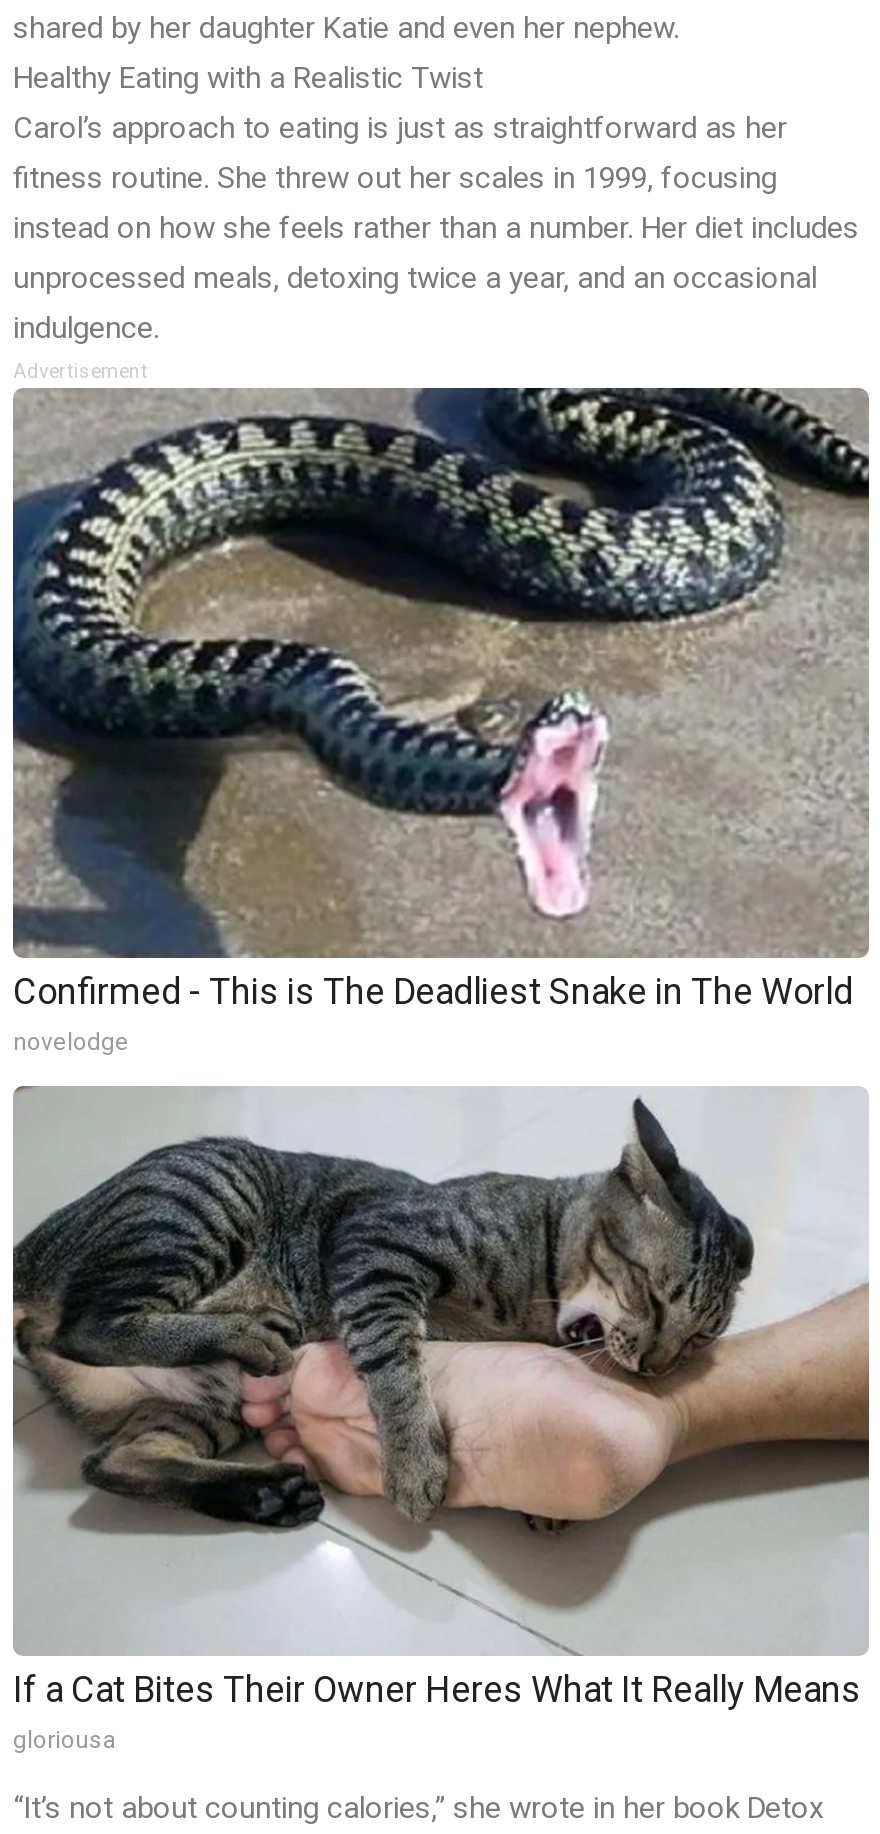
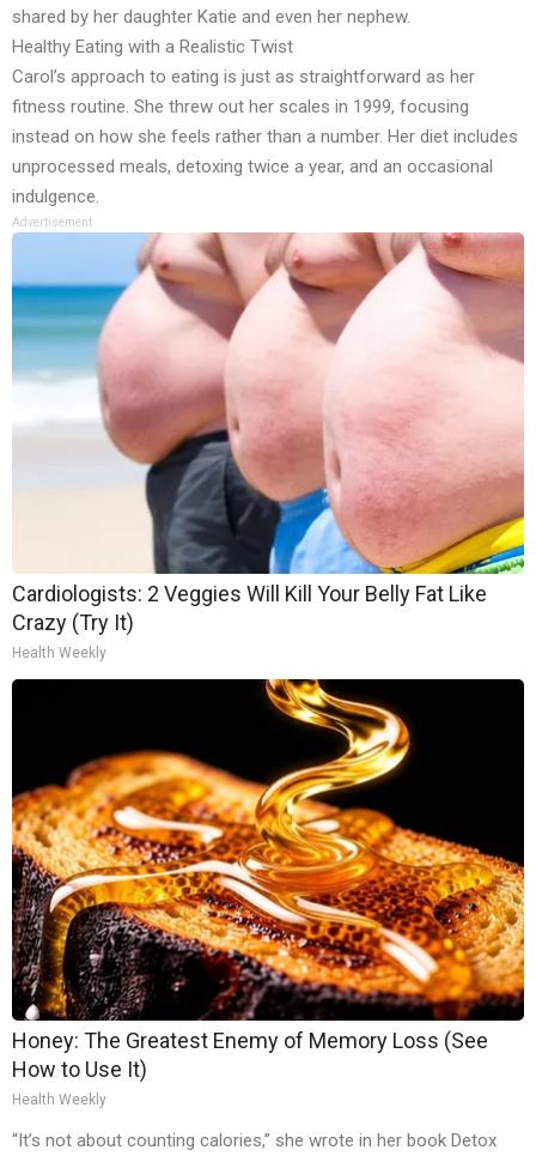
- [image]
- Confirmed - This is The Deadliest Snake in The World
- novelodge
+ [image]
+ Cardiologists: 2 Veggies Will Kill Your Belly Fat Like
+ Crazy (Try It)
+ Health Weekly

- [image]
- If a Cat Bites Their Owner Heres What It Really Means
- gloriousa
+ [image]
+ Honey: The Greatest Enemy of Memory Loss (See
+ How to Use It)
+ Health Weekly
